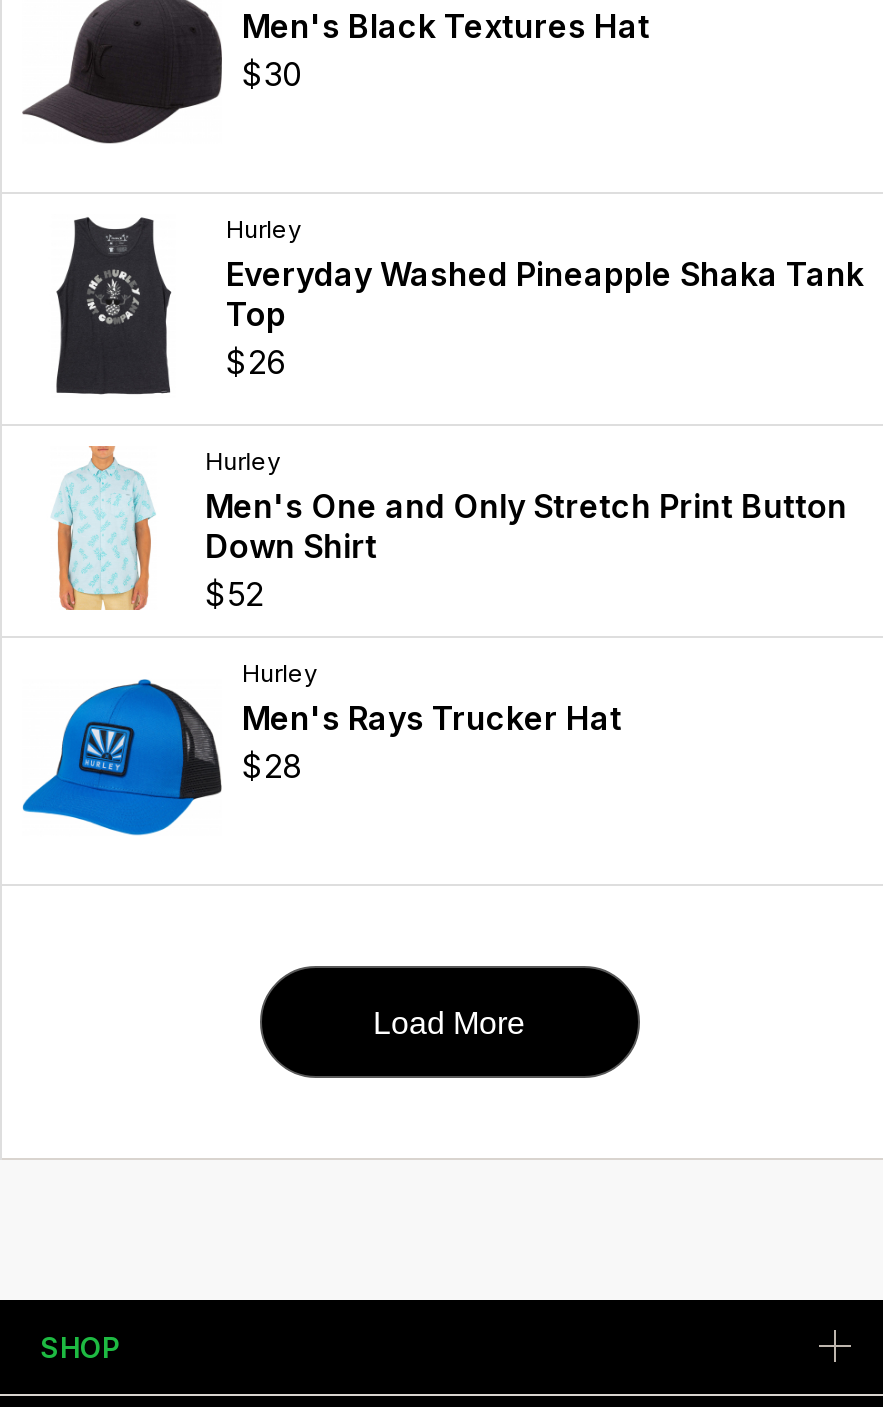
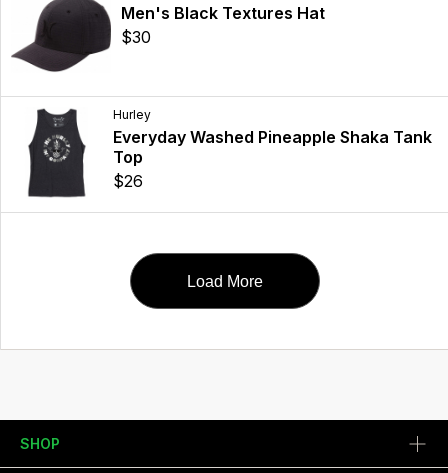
- [image]
- Hurley
- Men's One and Only Stretch Print Button
- Down Shirt
- $52
- Hurley
- Men's Rays Trucker Hat
- $28

- [image]
